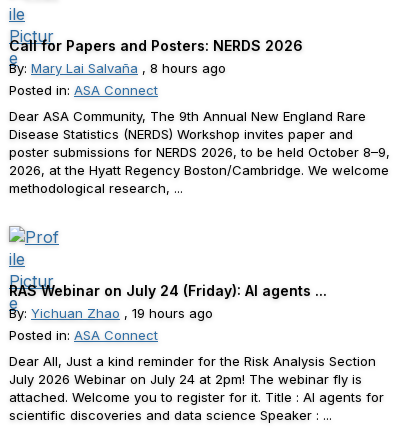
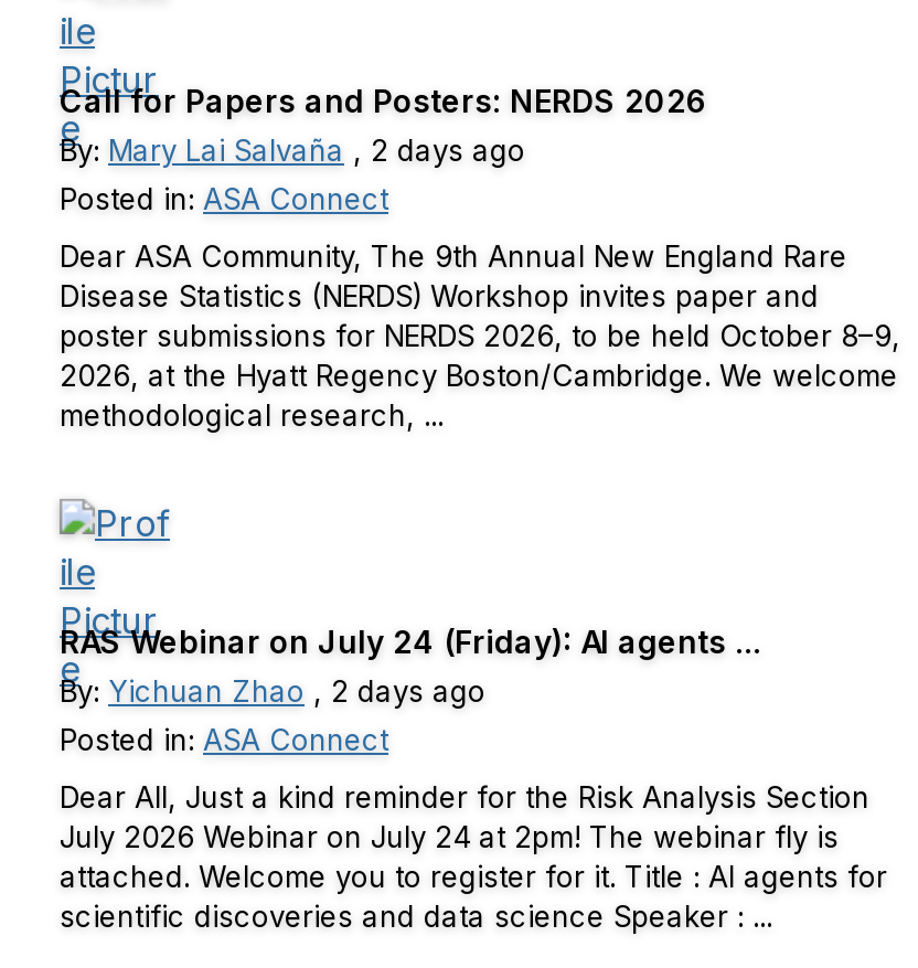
- By: Mary Lai Salvaña, 8 hours ago
+ By: Mary Lai Salvaña, 2 days ago

- By: Yichuan Zhao, 19 hours ago
+ By: Yichuan Zhao, 2 days ago
